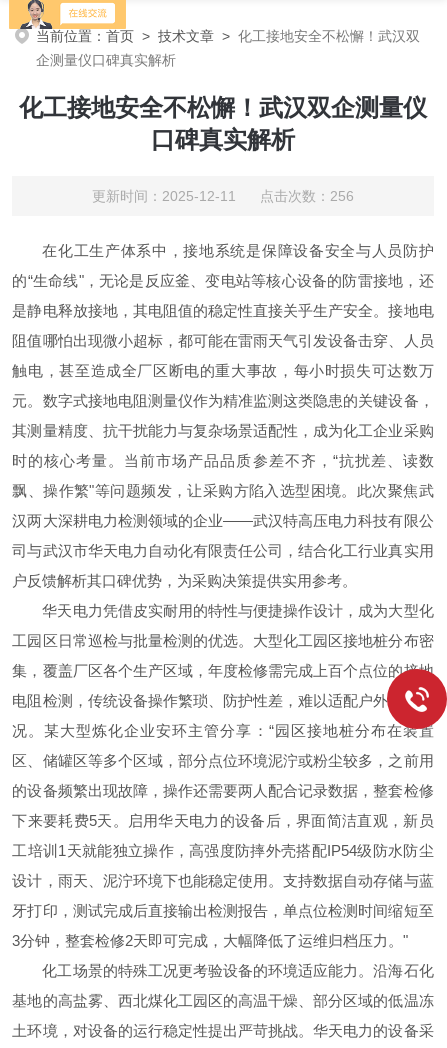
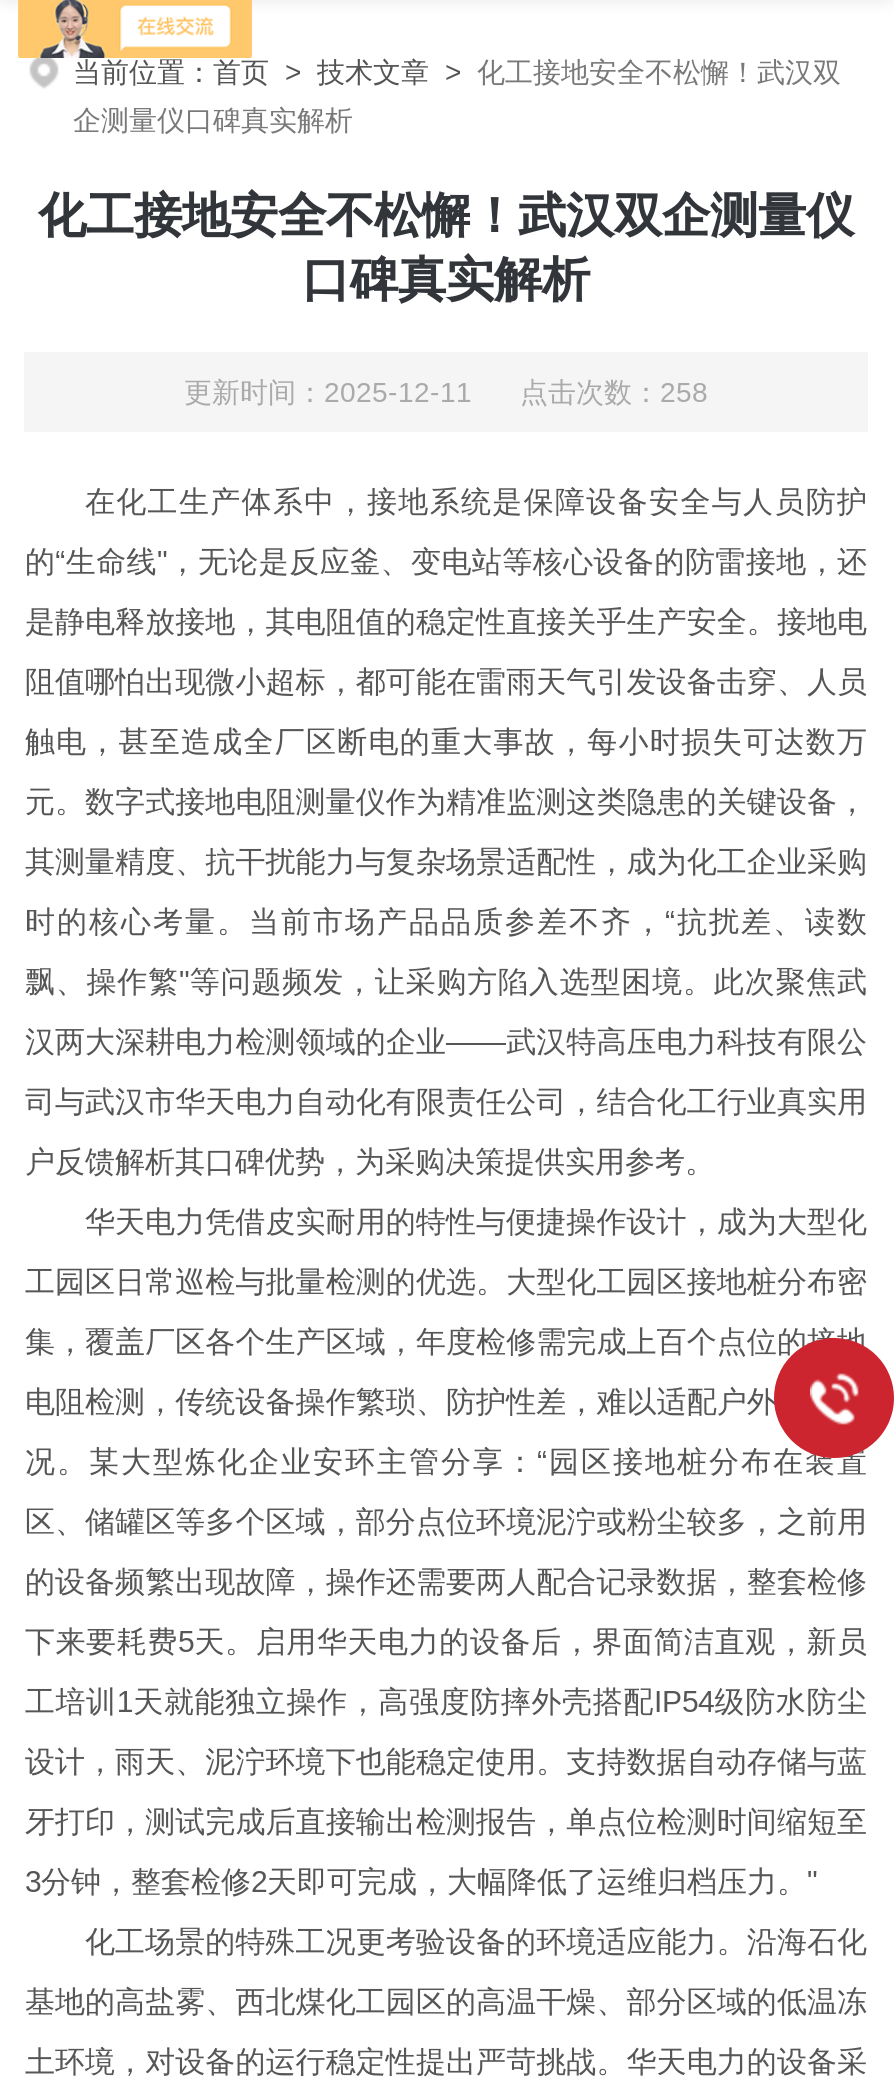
- 更新时间：2025-12-11 点击次数：256
+ 更新时间：2025-12-11 点击次数：258
